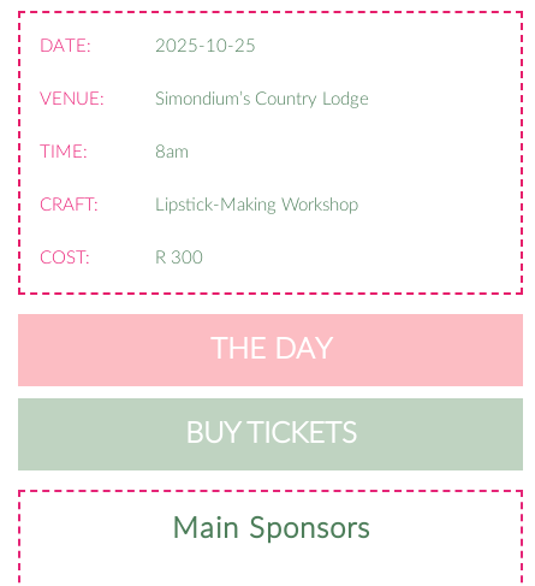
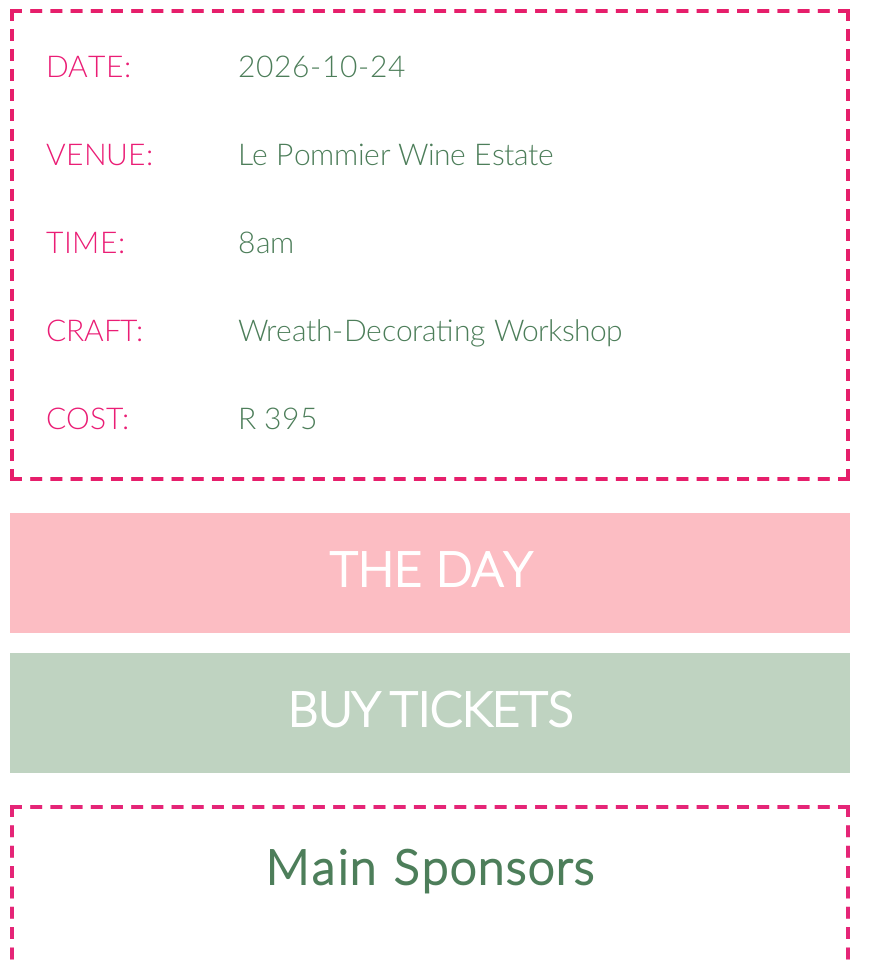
- 2025-10-25
+ 2026-10-24

- Simondium’s Country Lodge
+ Le Pommier Wine Estate

- Lipstick-Making Workshop
+ Wreath-Decorating Workshop

- R 300
+ R 395
